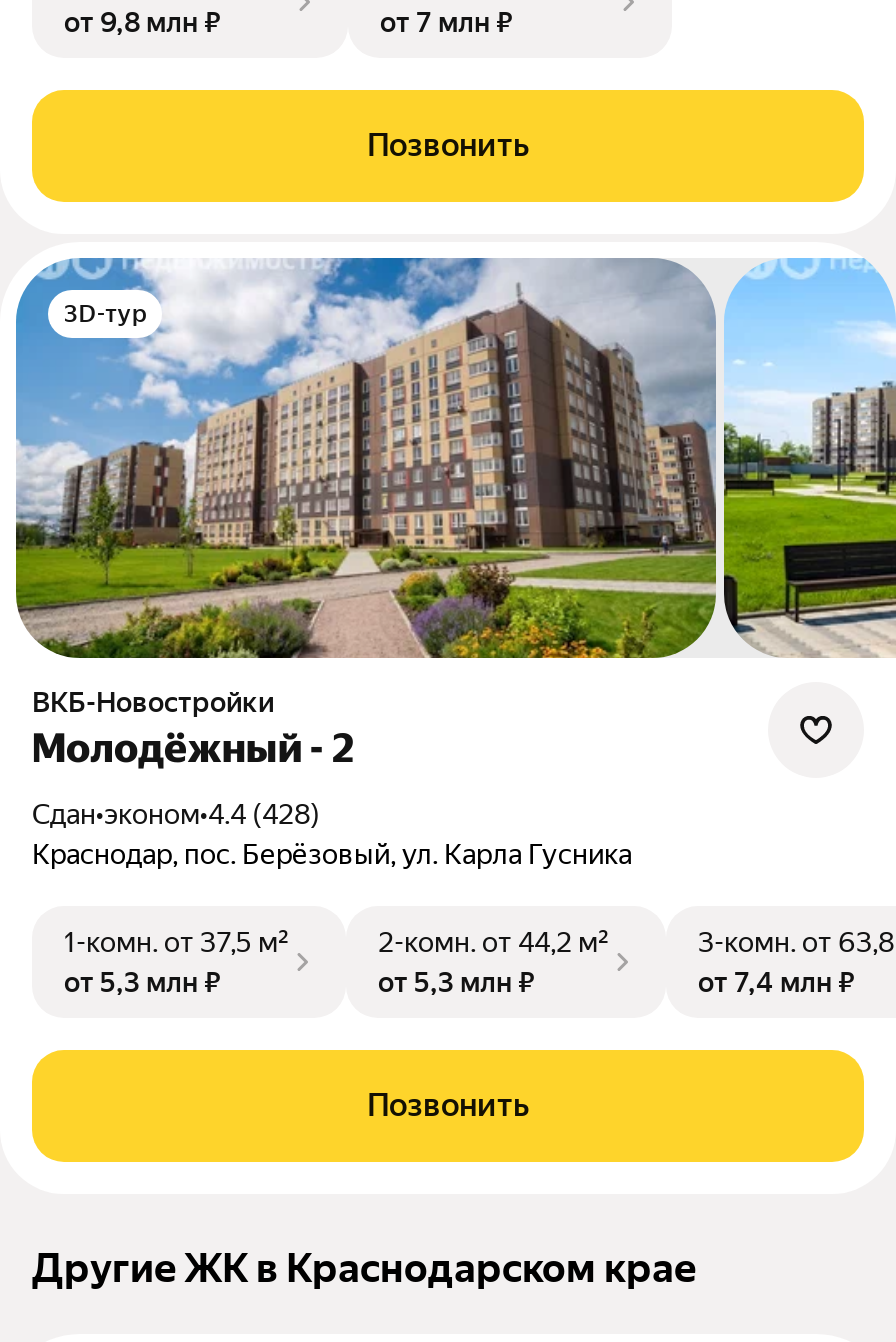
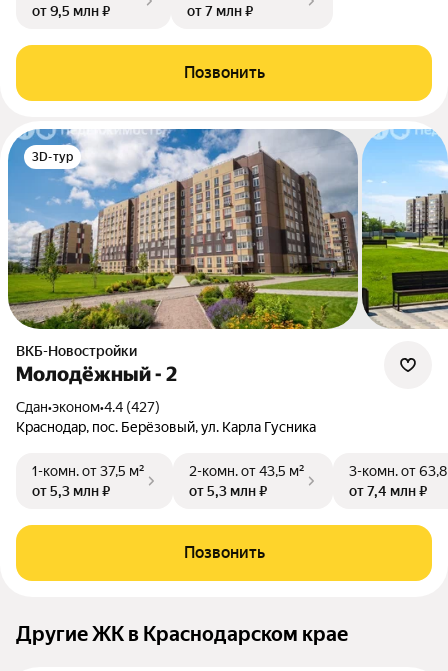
- от 9,8 млн ₽
+ от 9,5 млн ₽

- Сдан•эконом•4.4 (428)
+ Сдан•эконом•4.4 (427)

- 2-комн. от 44,2 м²
+ 2-комн. от 43,5 м²
